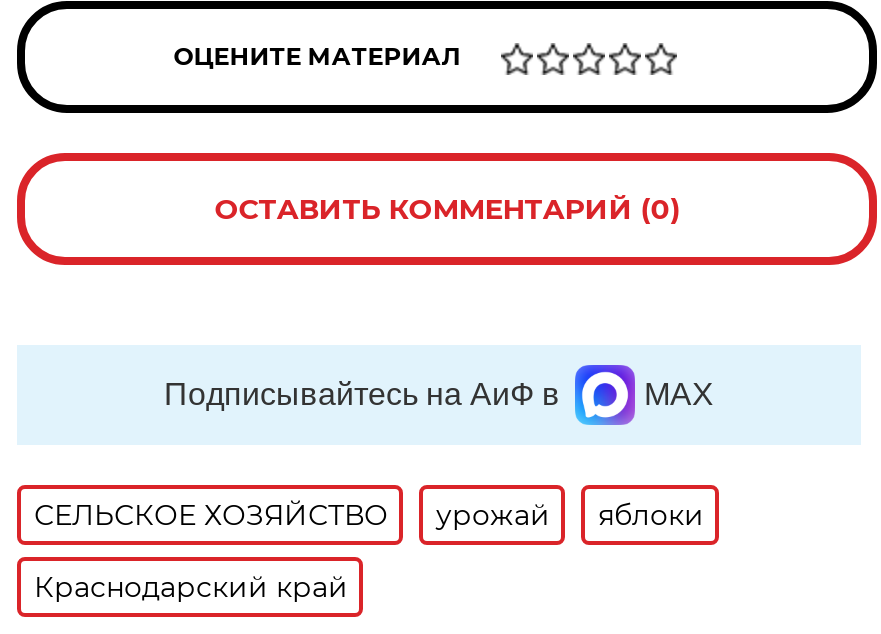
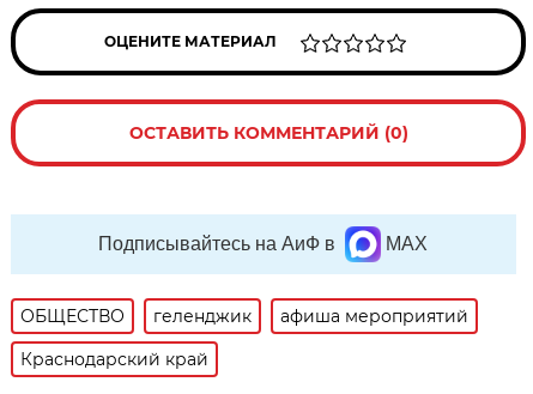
- СЕЛЬСКОЕ ХОЗЯЙСТВО
- урожай
- яблоки
+ ОБЩЕСТВО
+ геленджик
+ афиша мероприятий
